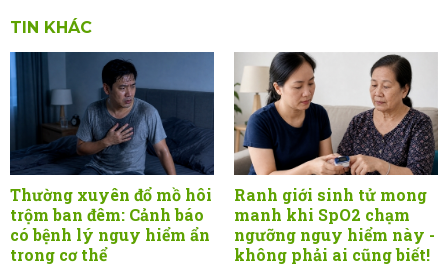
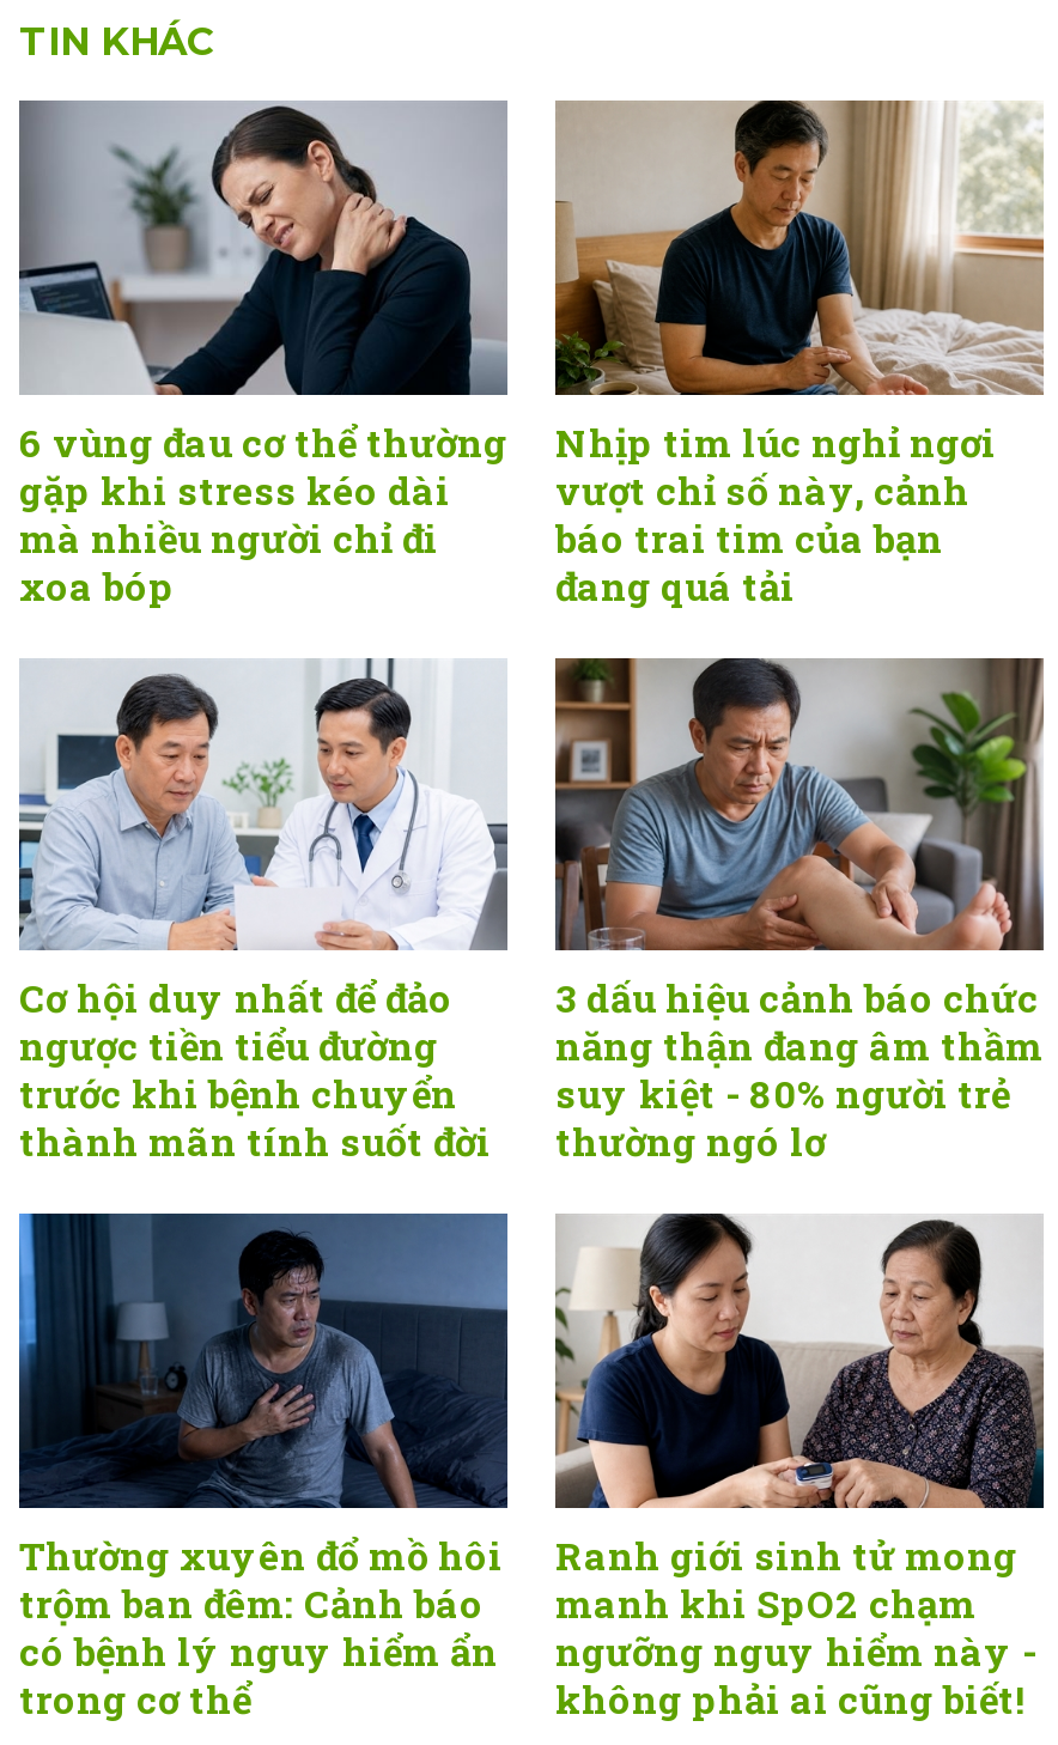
+ [image]
+ 6 vùng đau cơ thể thường
+ gặp khi stress kéo dài
+ mà nhiều người chỉ đi
+ xoa bóp

+ [image]
+ Cơ hội duy nhất để đảo
+ ngược tiền tiểu đường
+ trước khi bệnh chuyển
+ thành mãn tính suốt đời

+ [image]
+ Nhịp tim lúc nghỉ ngơi
+ vượt chỉ số này, cảnh
+ báo trai tim của bạn
+ đang quá tải

+ [image]
+ 3 dấu hiệu cảnh báo chức
+ năng thận đang âm thầm
+ suy kiệt - 80% người trẻ
+ thường ngó lơ
